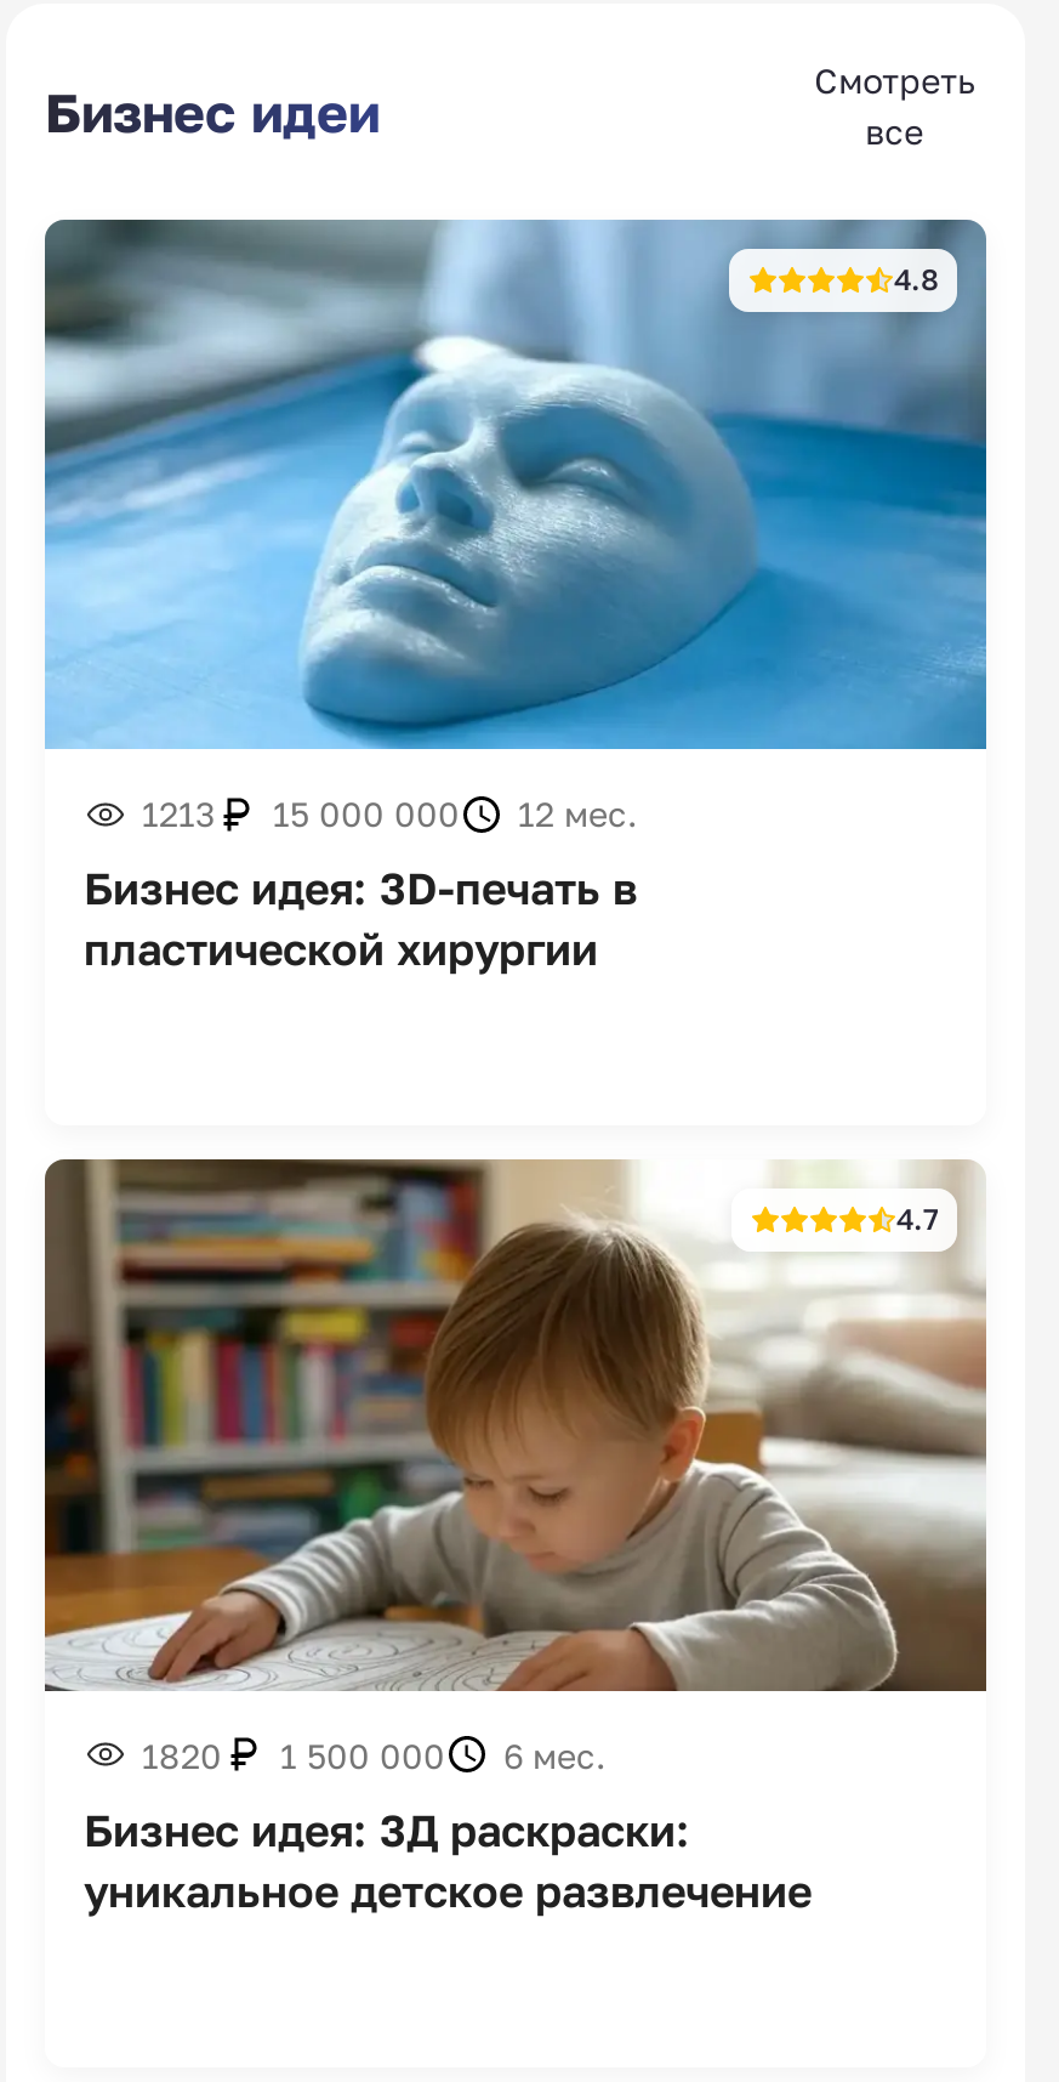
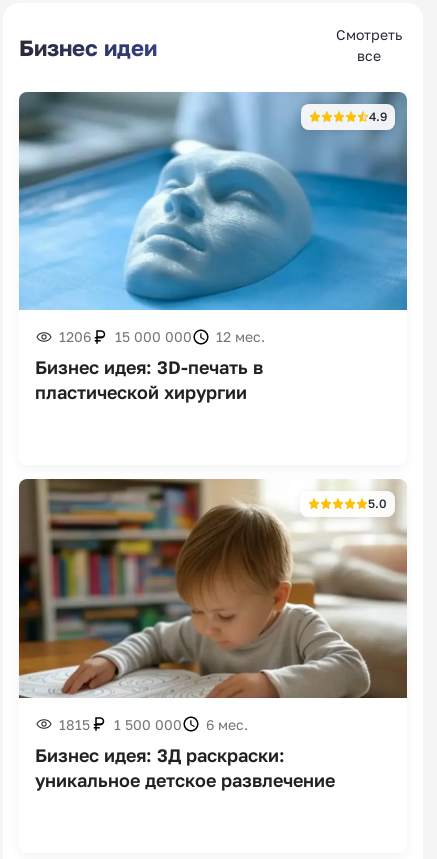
- 4.8
+ 4.9

- 1213 15 000 000 12 мес.
+ 1206 15 000 000 12 мес.

- 4.7
+ 5.0

- 1820 1 500 000 6 мес.
+ 1815 1 500 000 6 мес.
